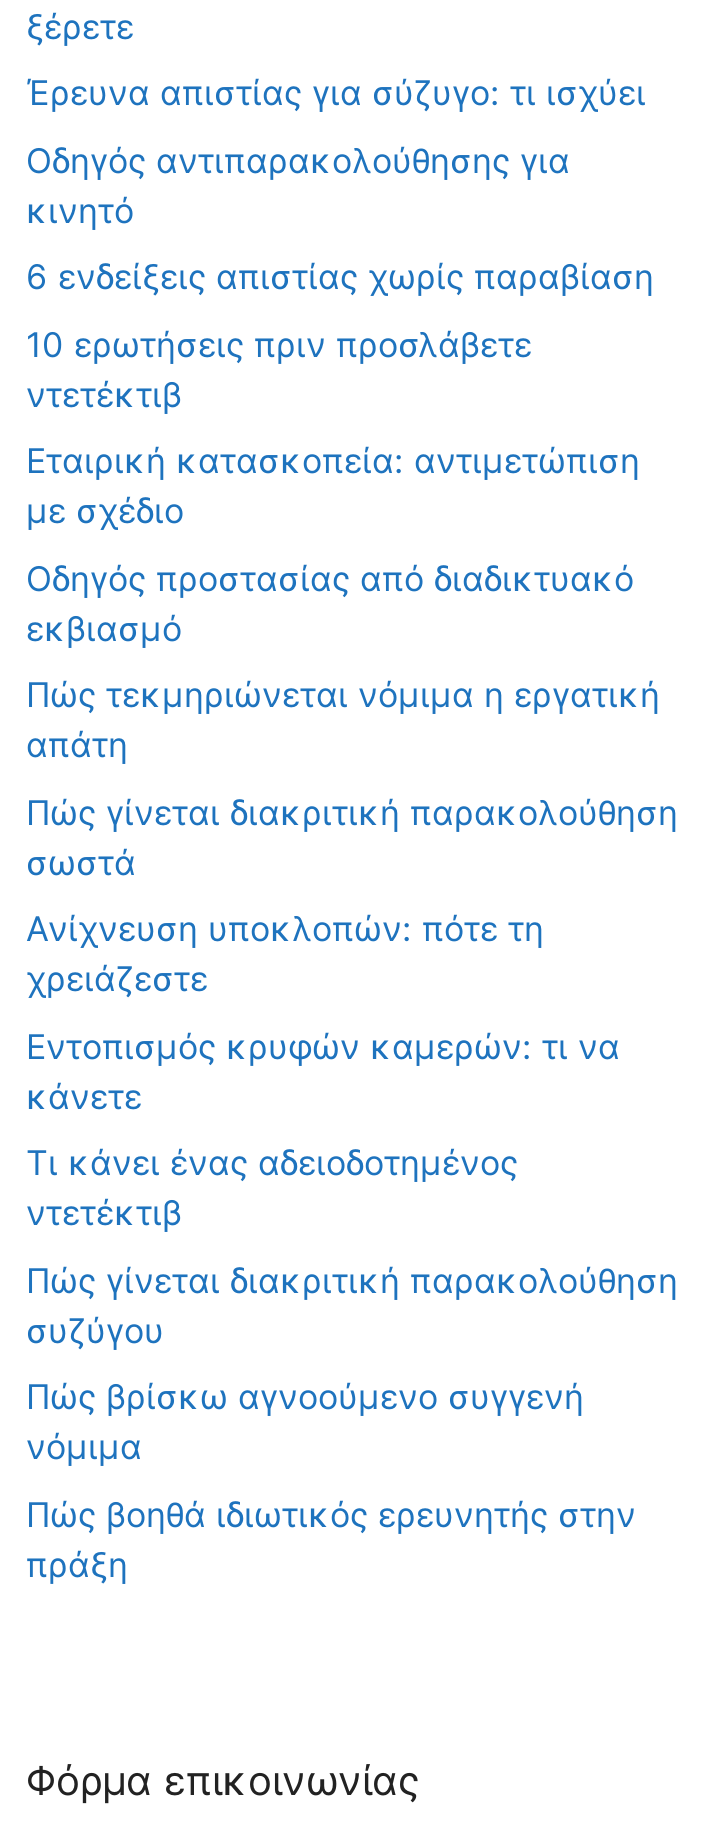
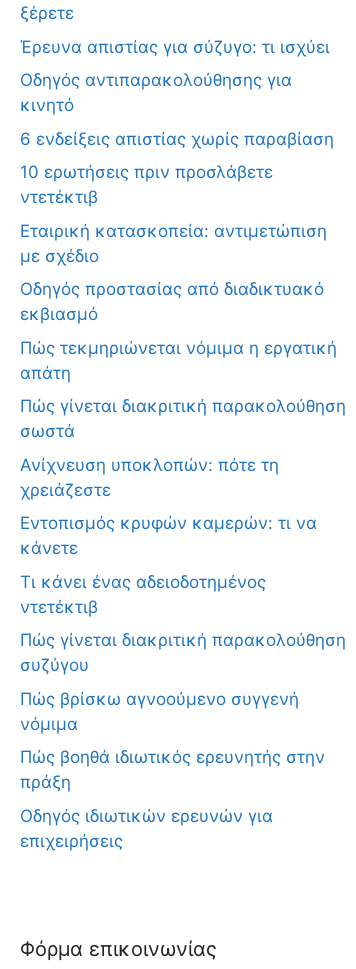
+ Οδηγός ιδιωτικών ερευνών για
+ επιχειρήσεις
